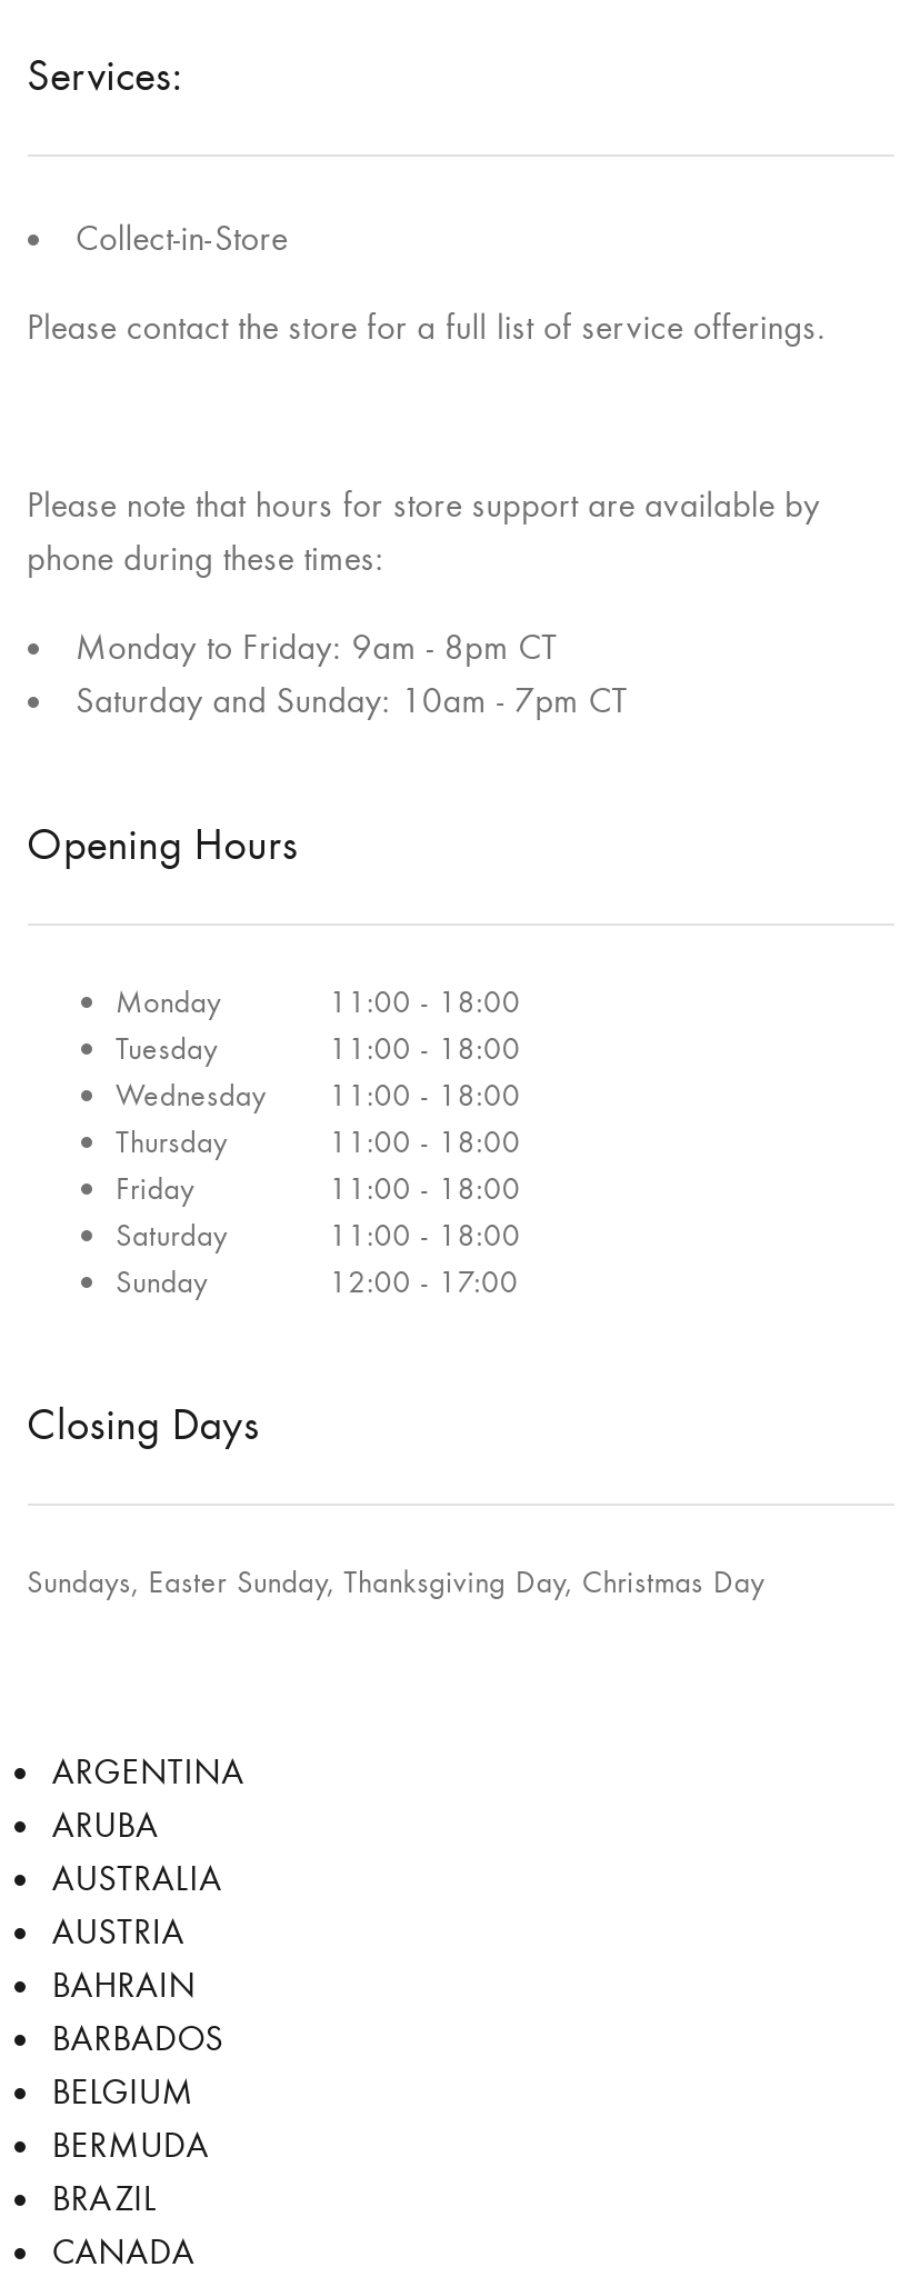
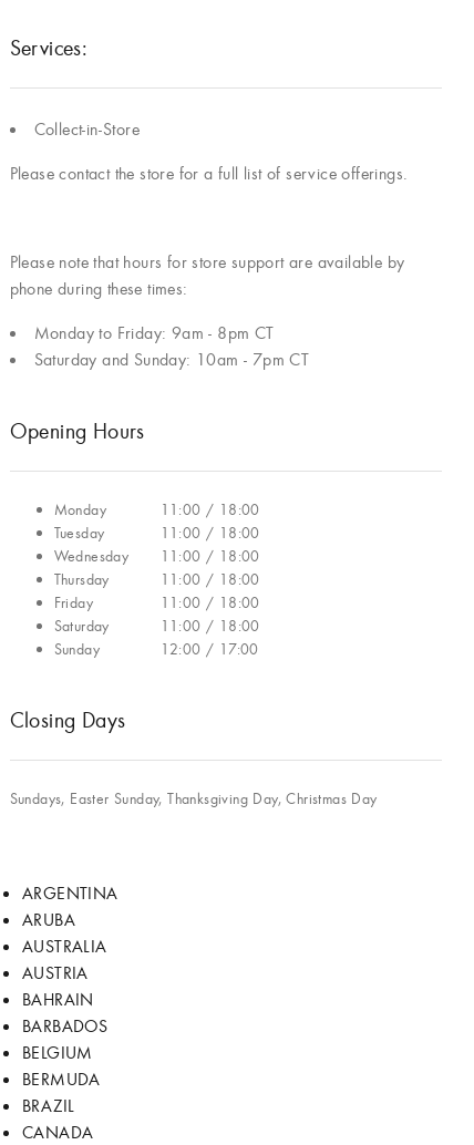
- 11:00 - 18:00
+ 11:00 / 18:00

- 11:00 - 18:00
+ 11:00 / 18:00

- Wednesday 11:00 - 18:00
+ Wednesday 11:00 / 18:00

- 11:00 - 18:00
+ 11:00 / 18:00

- 11:00 - 18:00
+ 11:00 / 18:00

- 11:00 - 18:00
+ 11:00 / 18:00

- 12:00 - 17:00
+ 12:00 / 17:00
